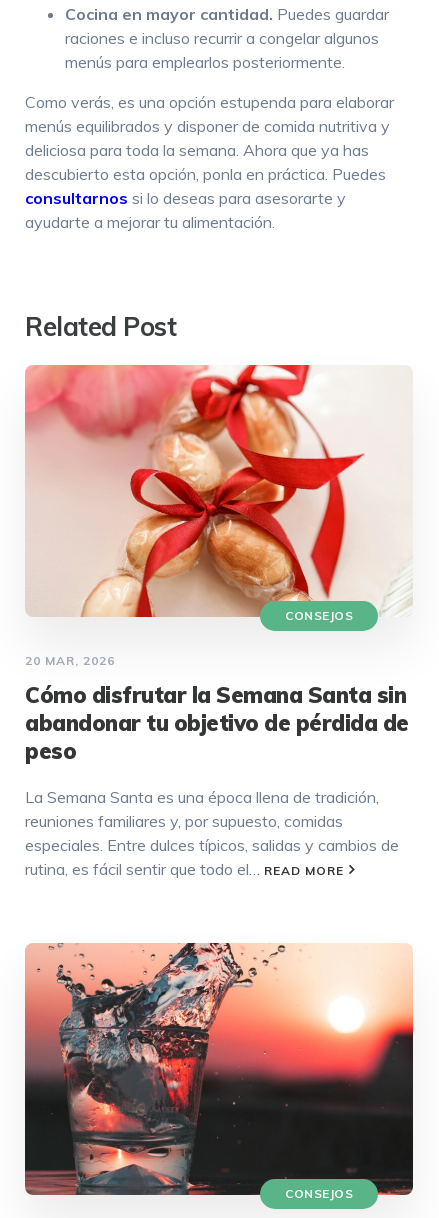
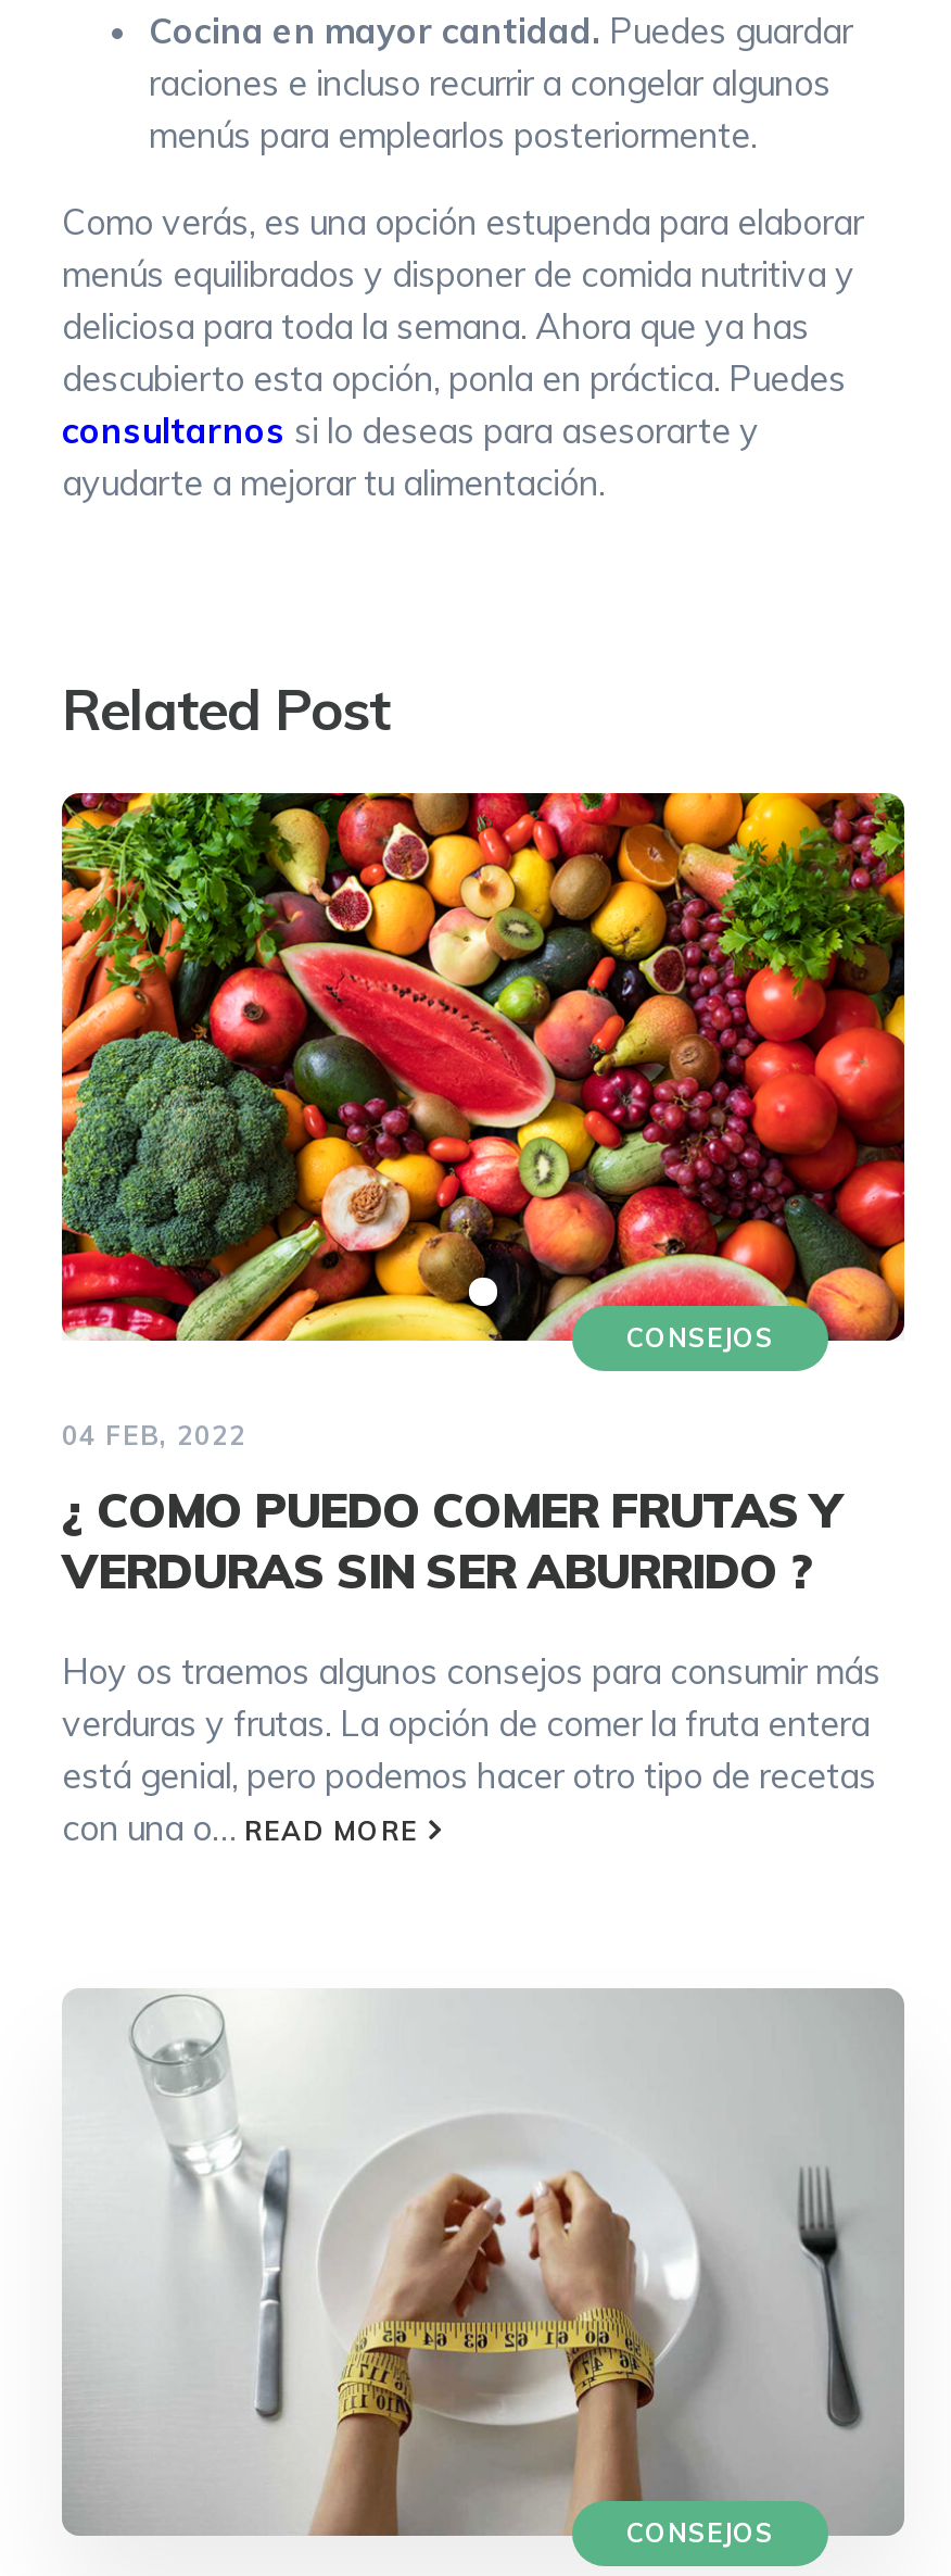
- [image]
- 20 MAR, 2026
+ [image]
+ 04 FEB, 2022

- Cómo disfrutar la Semana Santa sin
- abandonar tu objetivo de pérdida de
- peso
+ ¿ COMO PUEDO COMER FRUTAS Y
+ VERDURAS SIN SER ABURRIDO ?

- La Semana Santa es una época llena de tradición,
- reuniones familiares y, por supuesto, comidas
- especiales. Entre dulces típicos, salidas y cambios de
- rutina, es fácil sentir que todo el… READ MORE
+ Hoy os traemos algunos consejos para consumir más
+ verduras y frutas. La opción de comer la fruta entera
+ está genial, pero podemos hacer otro tipo de recetas
+ con una o… READ MORE

- [image]
+ [image]
